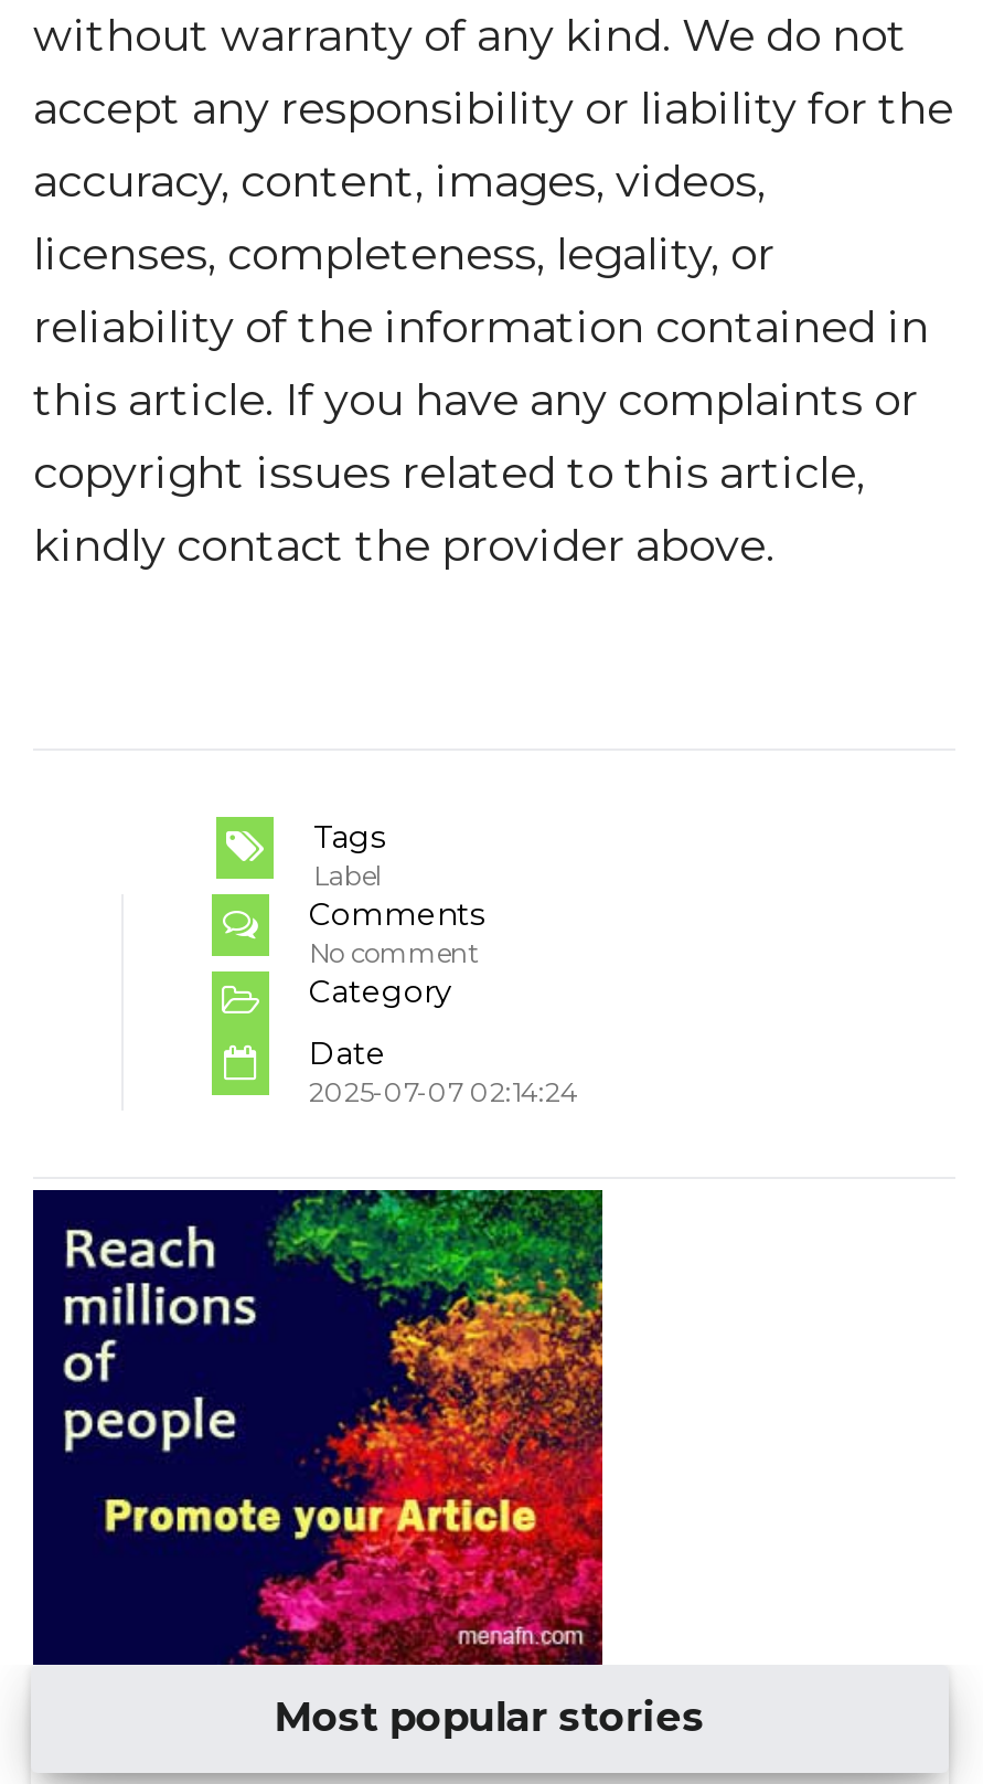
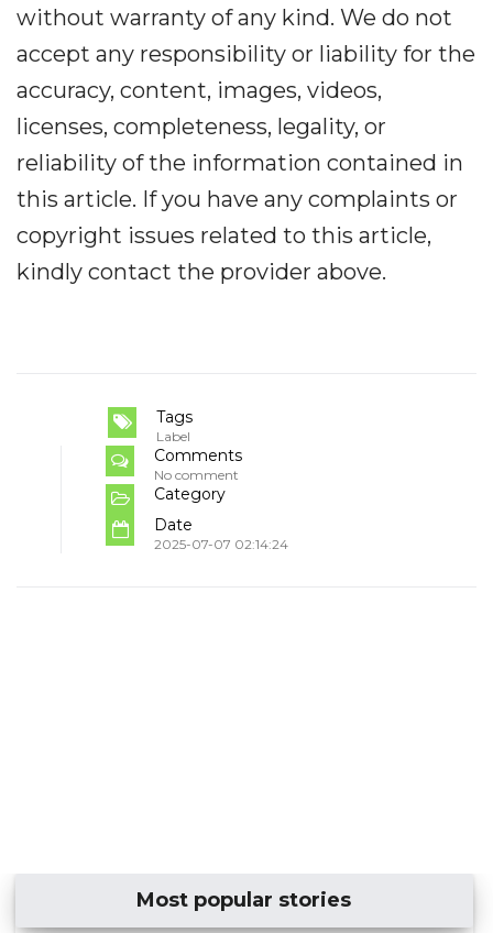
- [image]
